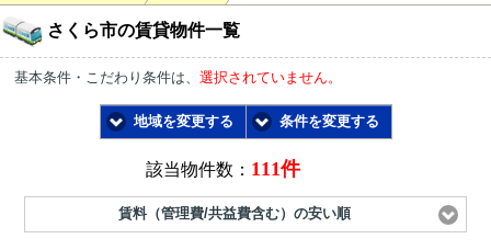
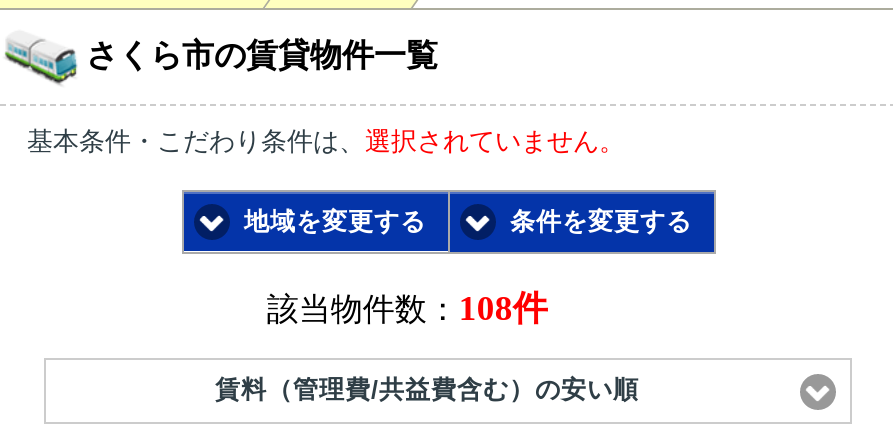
- 該当物件数：111件
+ 該当物件数：108件
